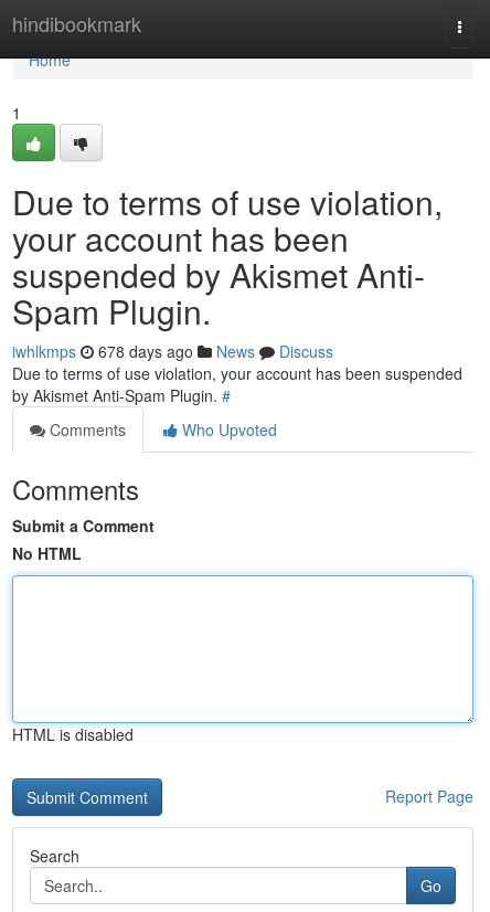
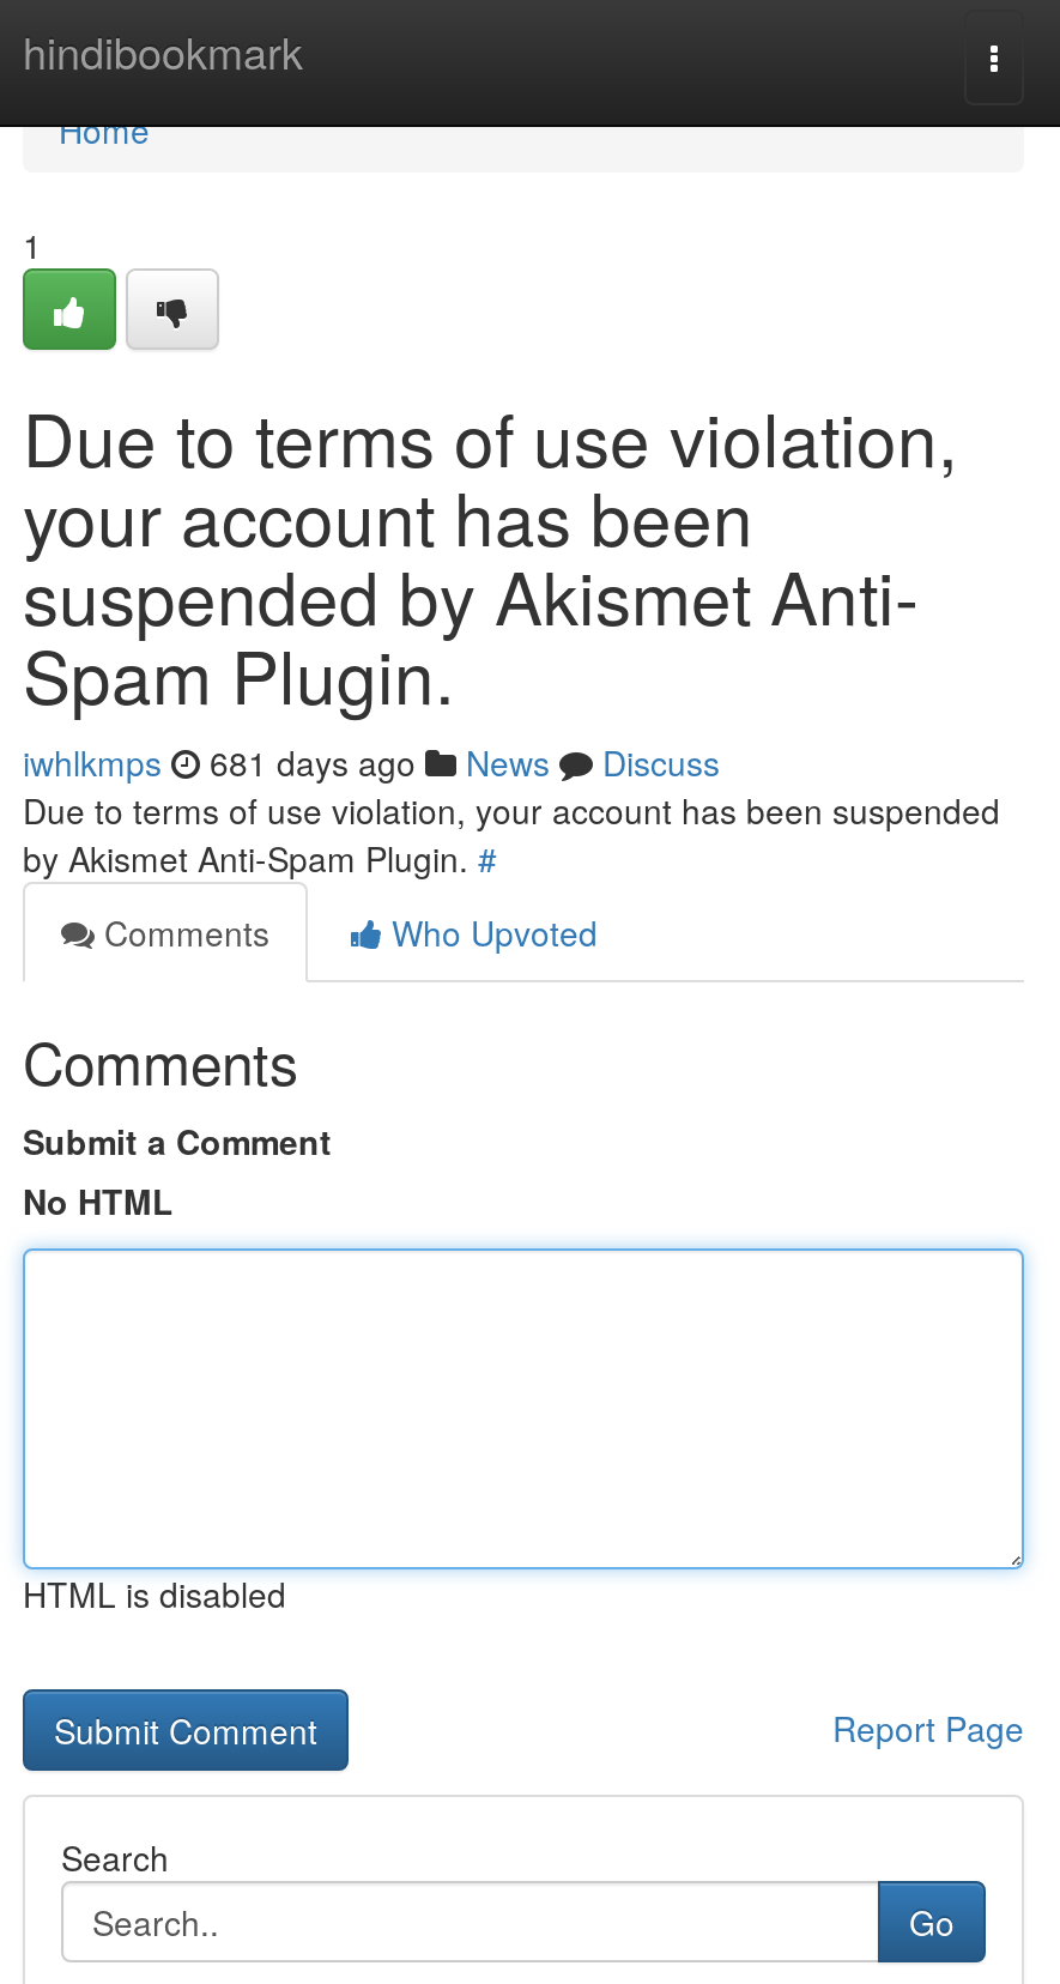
- iwhlkmps 678 days ago News Discuss
+ iwhlkmps 681 days ago News Discuss
